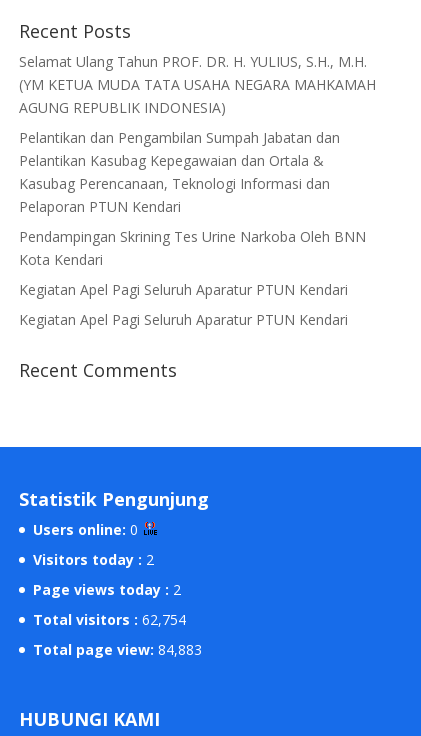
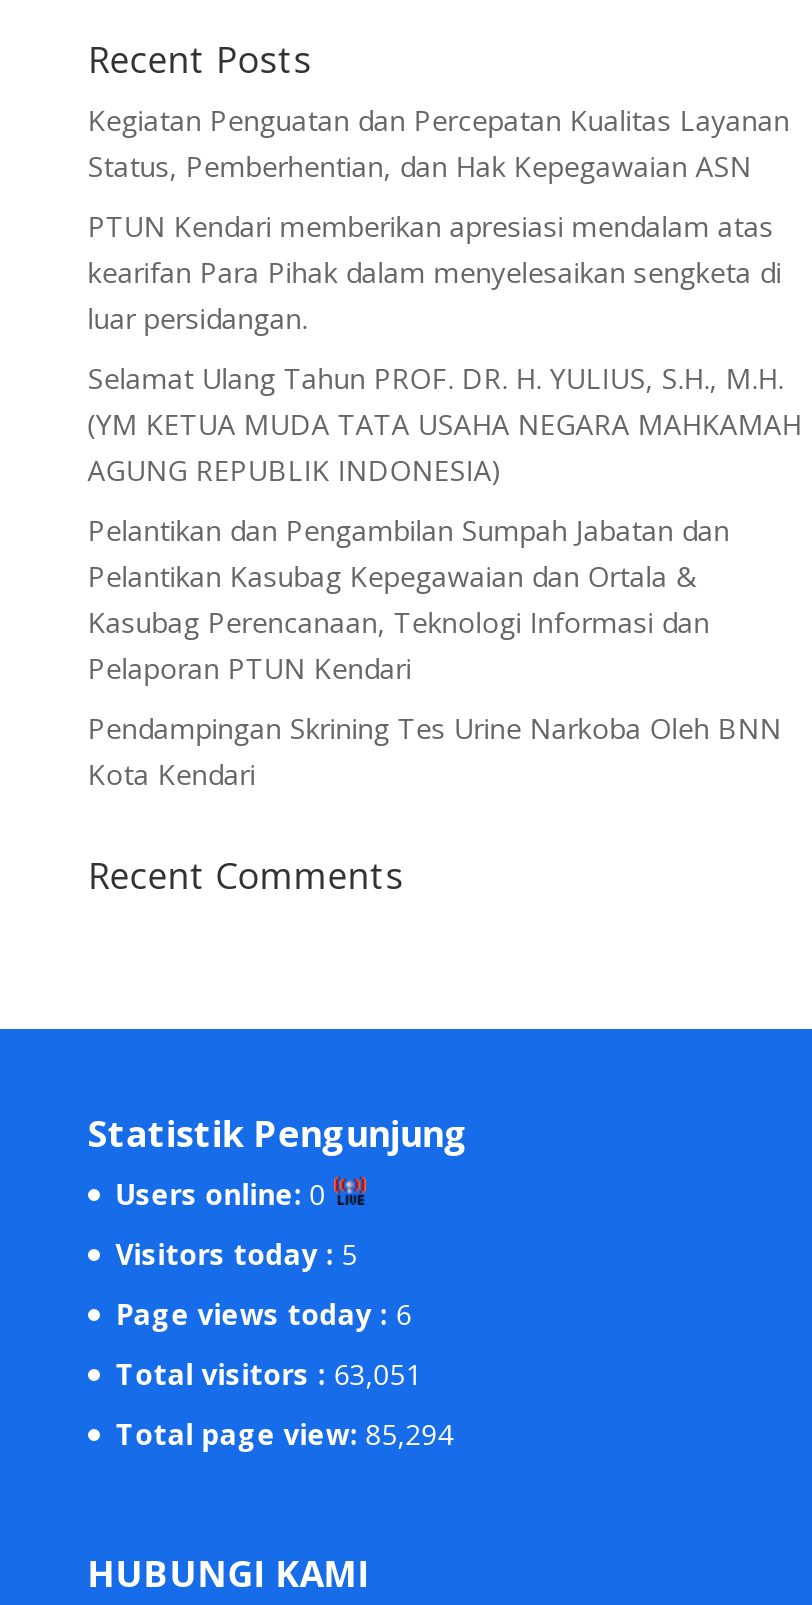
+ Kegiatan Penguatan dan Percepatan Kualitas Layanan
+ Status, Pemberhentian, dan Hak Kepegawaian ASN
+ PTUN Kendari memberikan apresiasi mendalam atas
+ kearifan Para Pihak dalam menyelesaikan sengketa di
+ luar persidangan.

moved down: Selamat Ulang Tahun PROF. DR. H. YULIUS, S.H., M.H. | (YM KETUA MUDA TATA USAHA NEGARA MAHKAMAH | AGUNG REPUBLIK INDONESIA) | ... | Pendampingan Skrining Tes Urine Narkoba Oleh BNN | Kota Kendari

- Kegiatan Apel Pagi Seluruh Aparatur PTUN Kendari
- Kegiatan Apel Pagi Seluruh Aparatur PTUN Kendari

- Visitors today : 2
+ Visitors today : 5

- Page views today : 2
+ Page views today : 6

- Total visitors : 62,754
+ Total visitors : 63,051

- Total page view: 84,883
+ Total page view: 85,294
